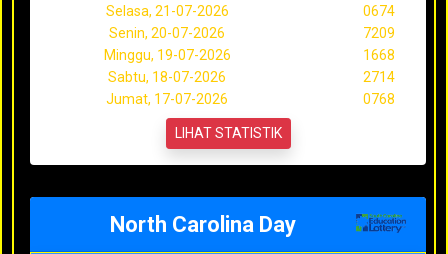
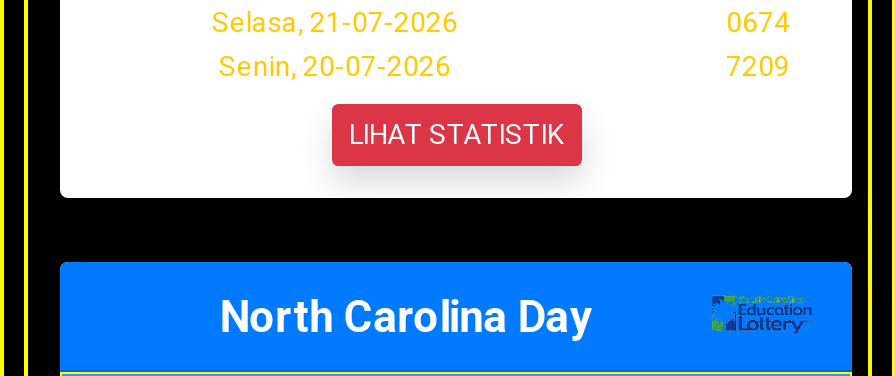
- Minggu, 19-07-2026
- 1668
- Sabtu, 18-07-2026
- 2714
- Jumat, 17-07-2026
- 0768
